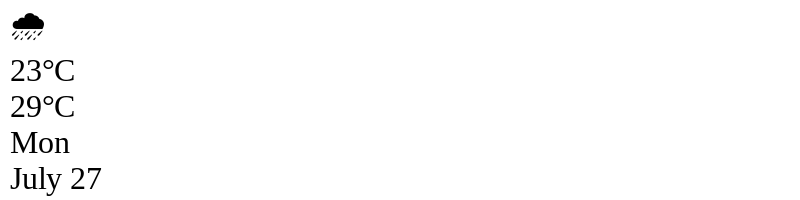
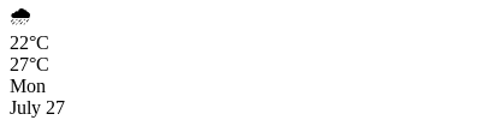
- 23°C
- 29°C
+ 22°C
+ 27°C
